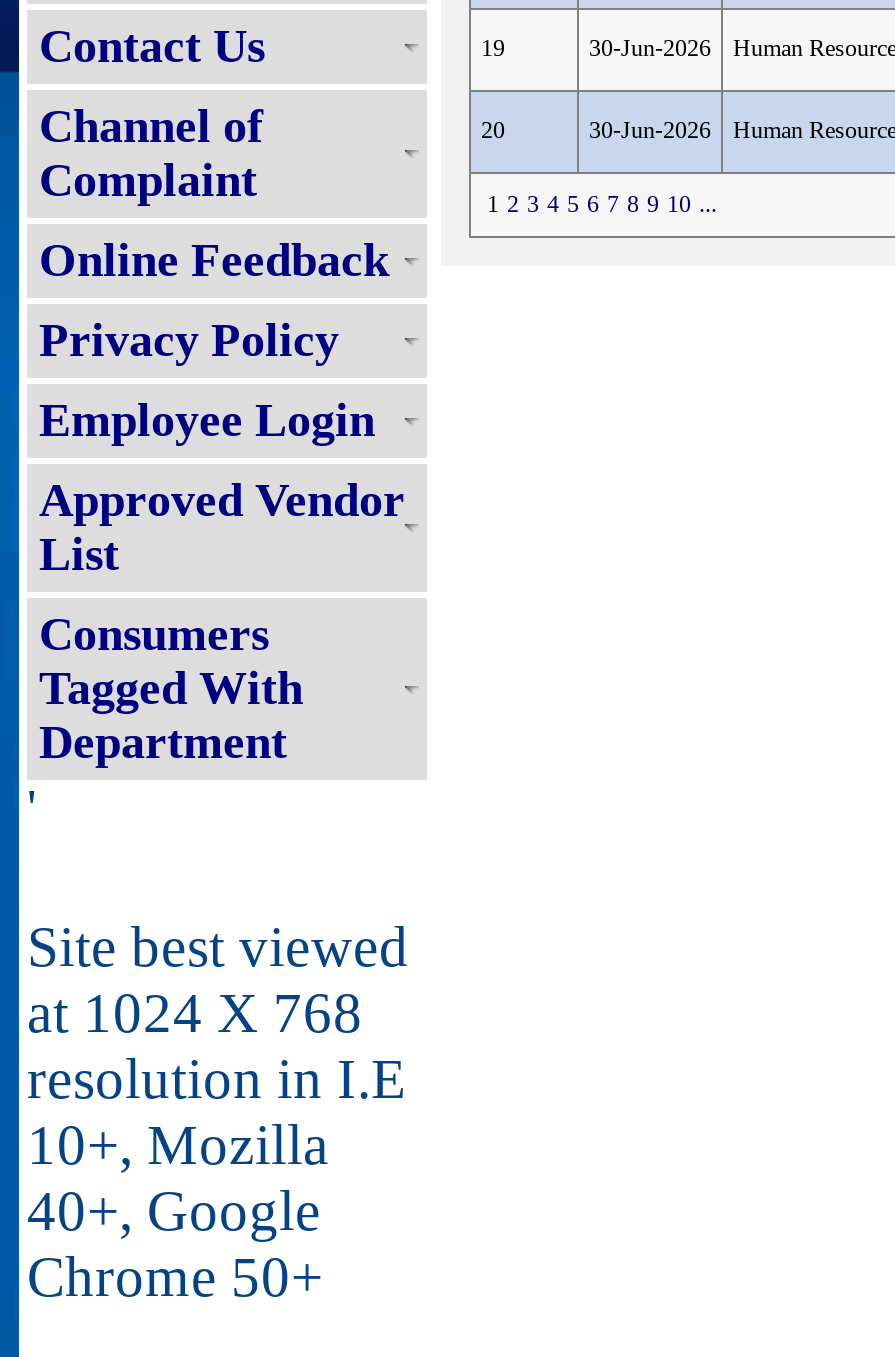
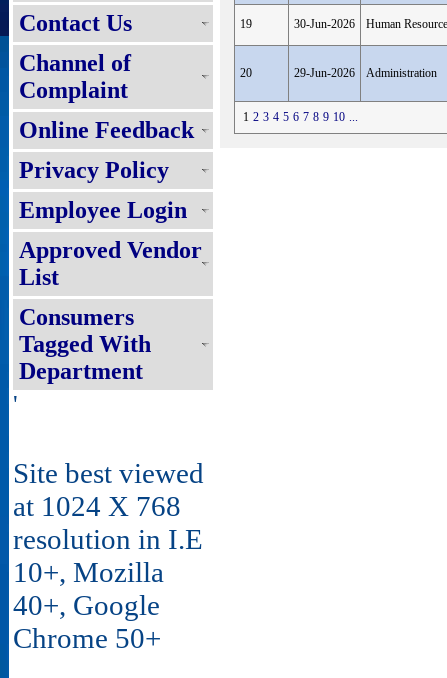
- 30-Jun-2026
- Human Resource
+ 29-Jun-2026
+ Administration
